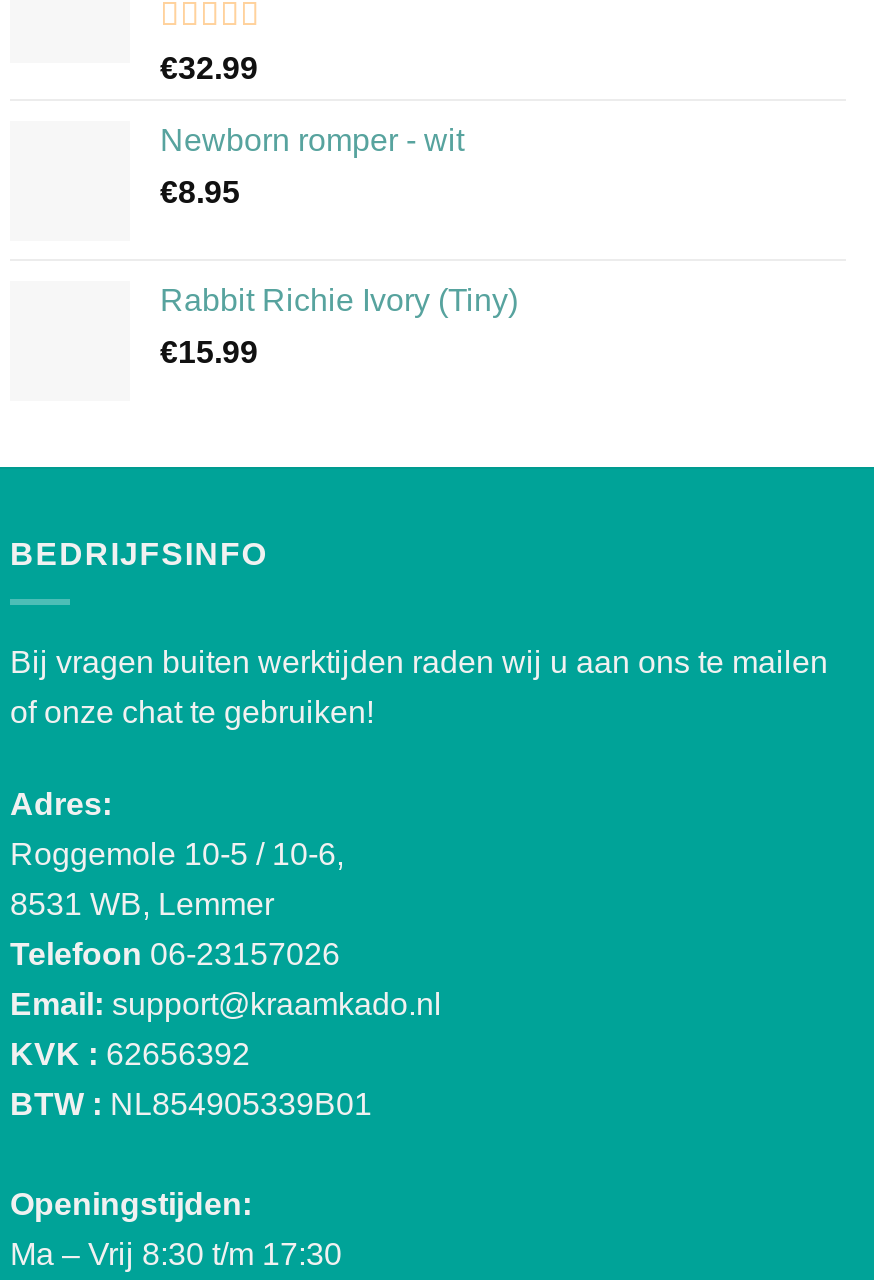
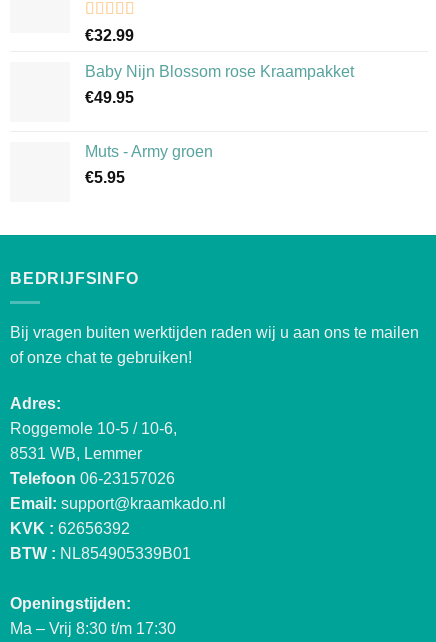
- Newborn romper - wit
+ Baby Nijn Blossom rose Kraampakket

- €8.95
+ €49.95

- Rabbit Richie Ivory (Tiny)
+ Muts - Army groen

- €15.99
+ €5.95
